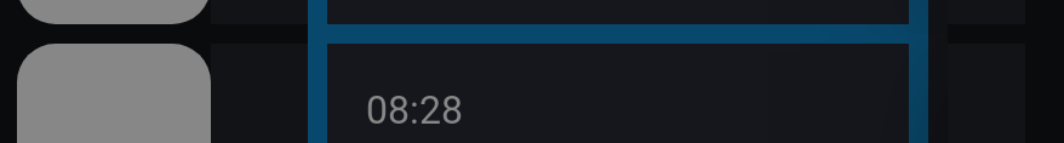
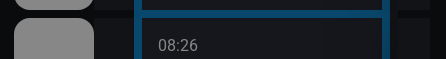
- 08:28
+ 08:26
